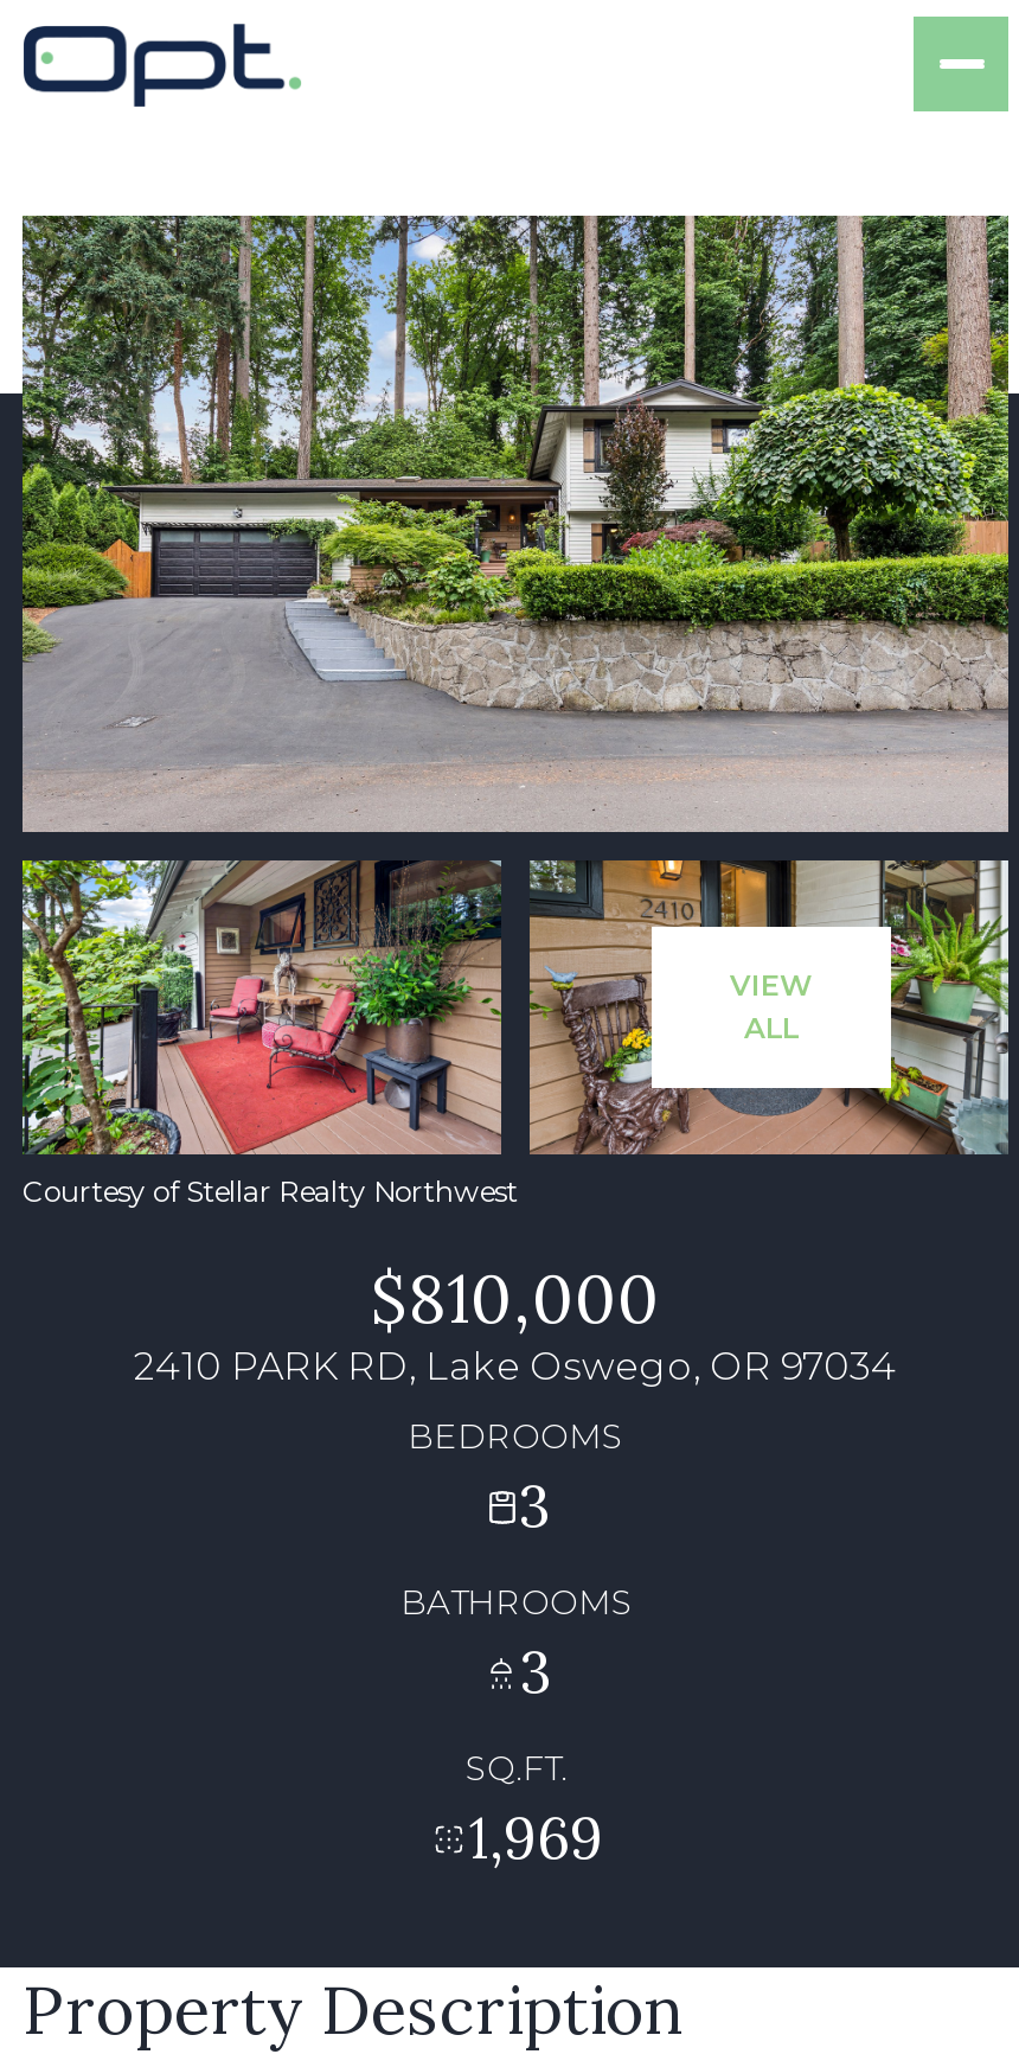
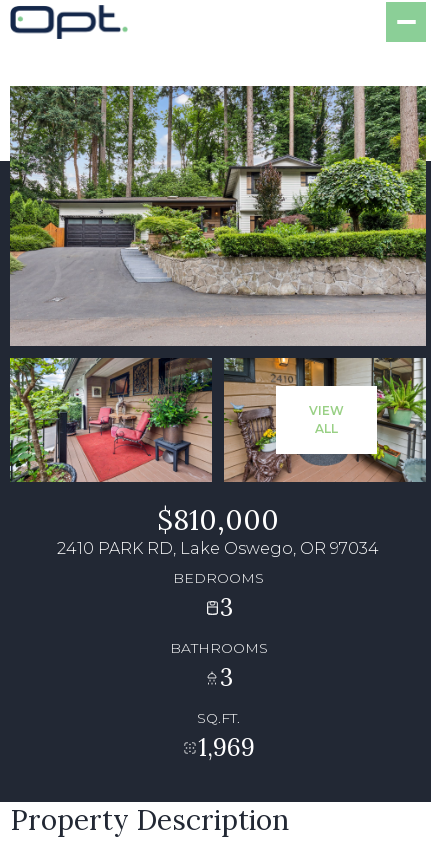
- Courtesy of Stellar Realty Northwest
